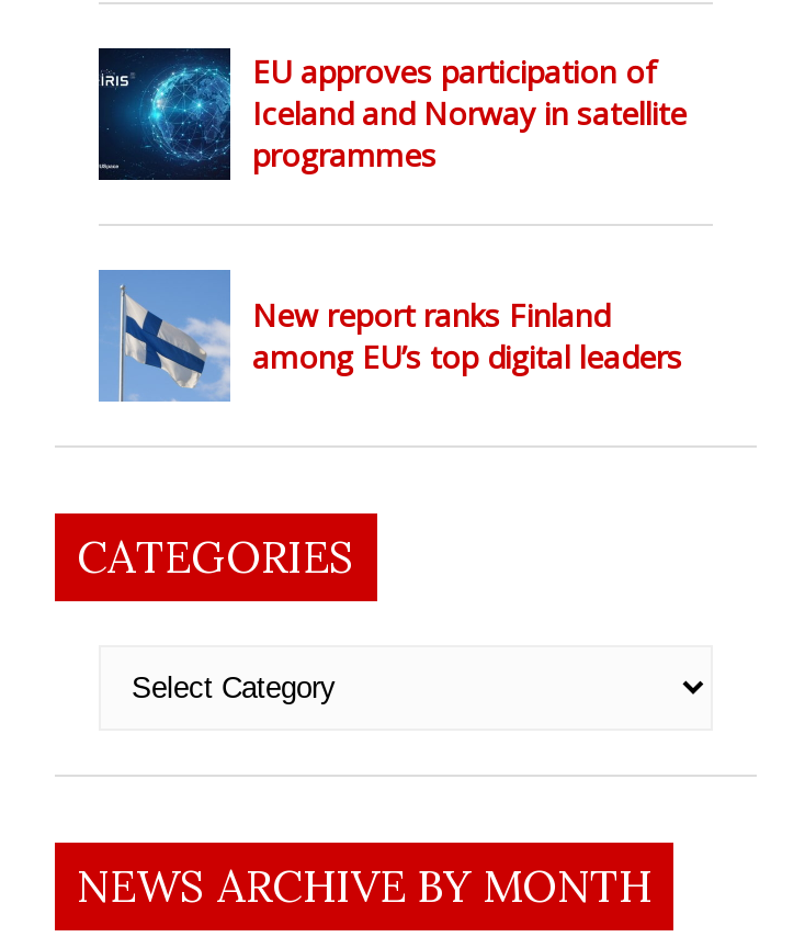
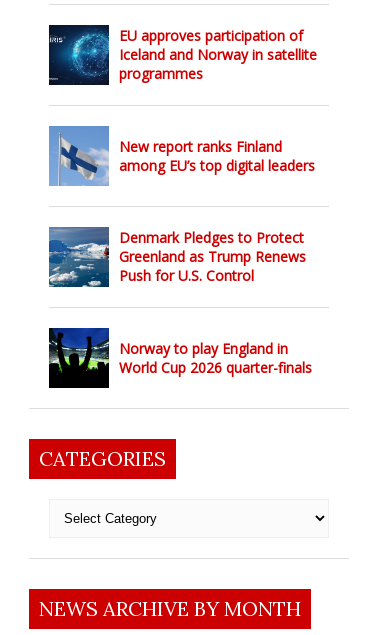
+ [image]
+ Denmark Pledges to Protect
+ Greenland as Trump Renews
+ Push for U.S. Control

+ [image]
+ Norway to play England in
+ World Cup 2026 quarter-finals
